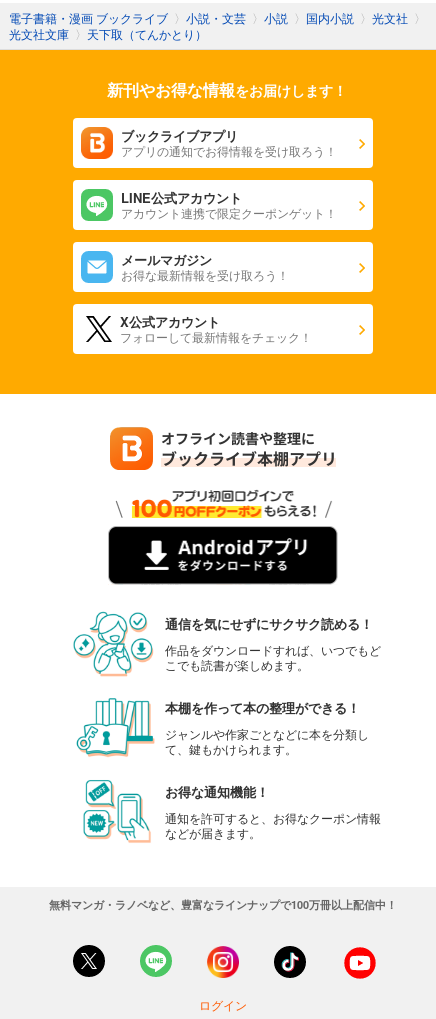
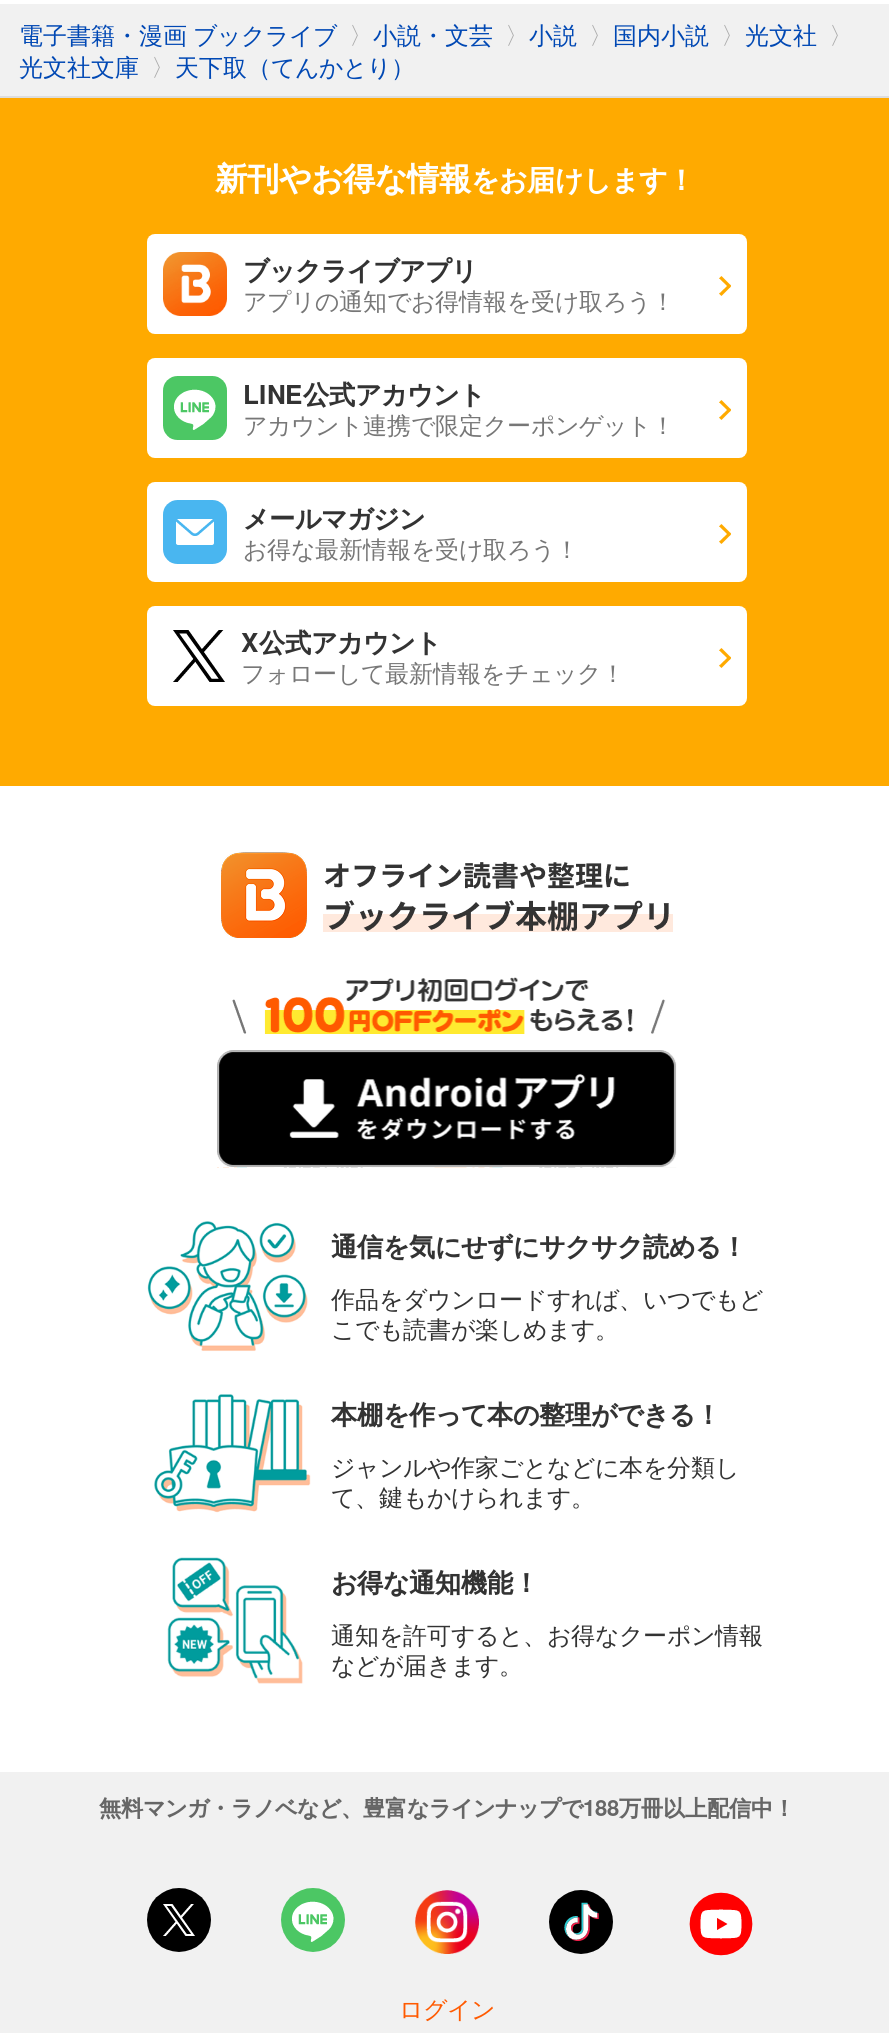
- 無料マンガ・ラノベなど、豊富なラインナップで100万冊以上配信中！
+ 無料マンガ・ラノベなど、豊富なラインナップで188万冊以上配信中！
